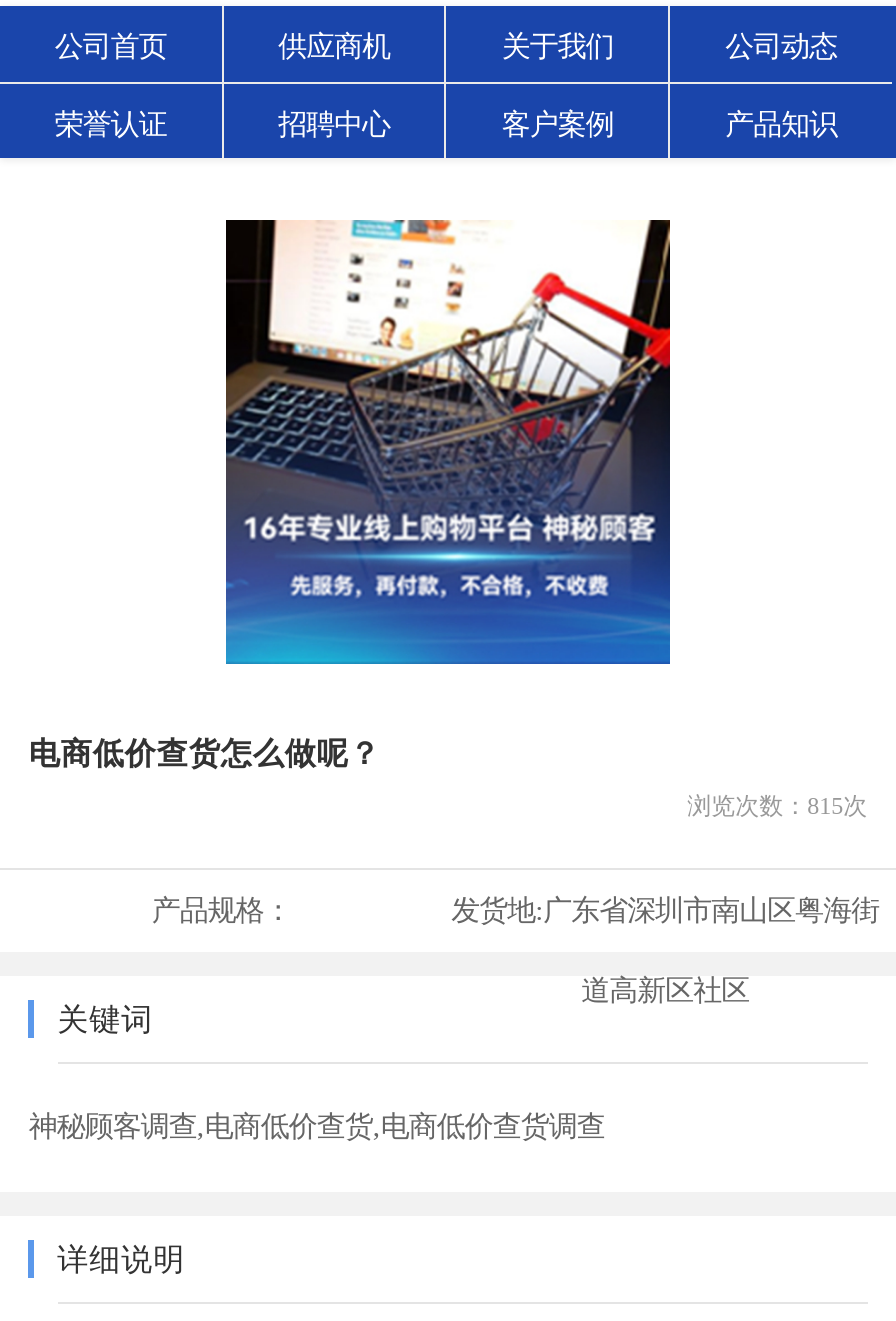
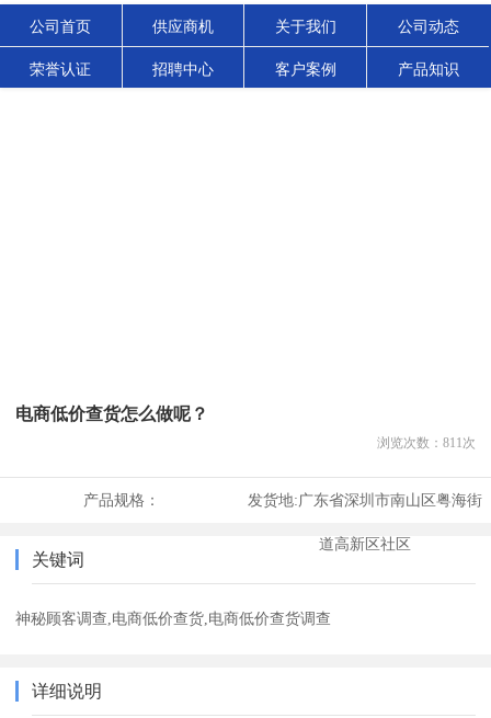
- [image]

- 浏览次数：815次
+ 浏览次数：811次
